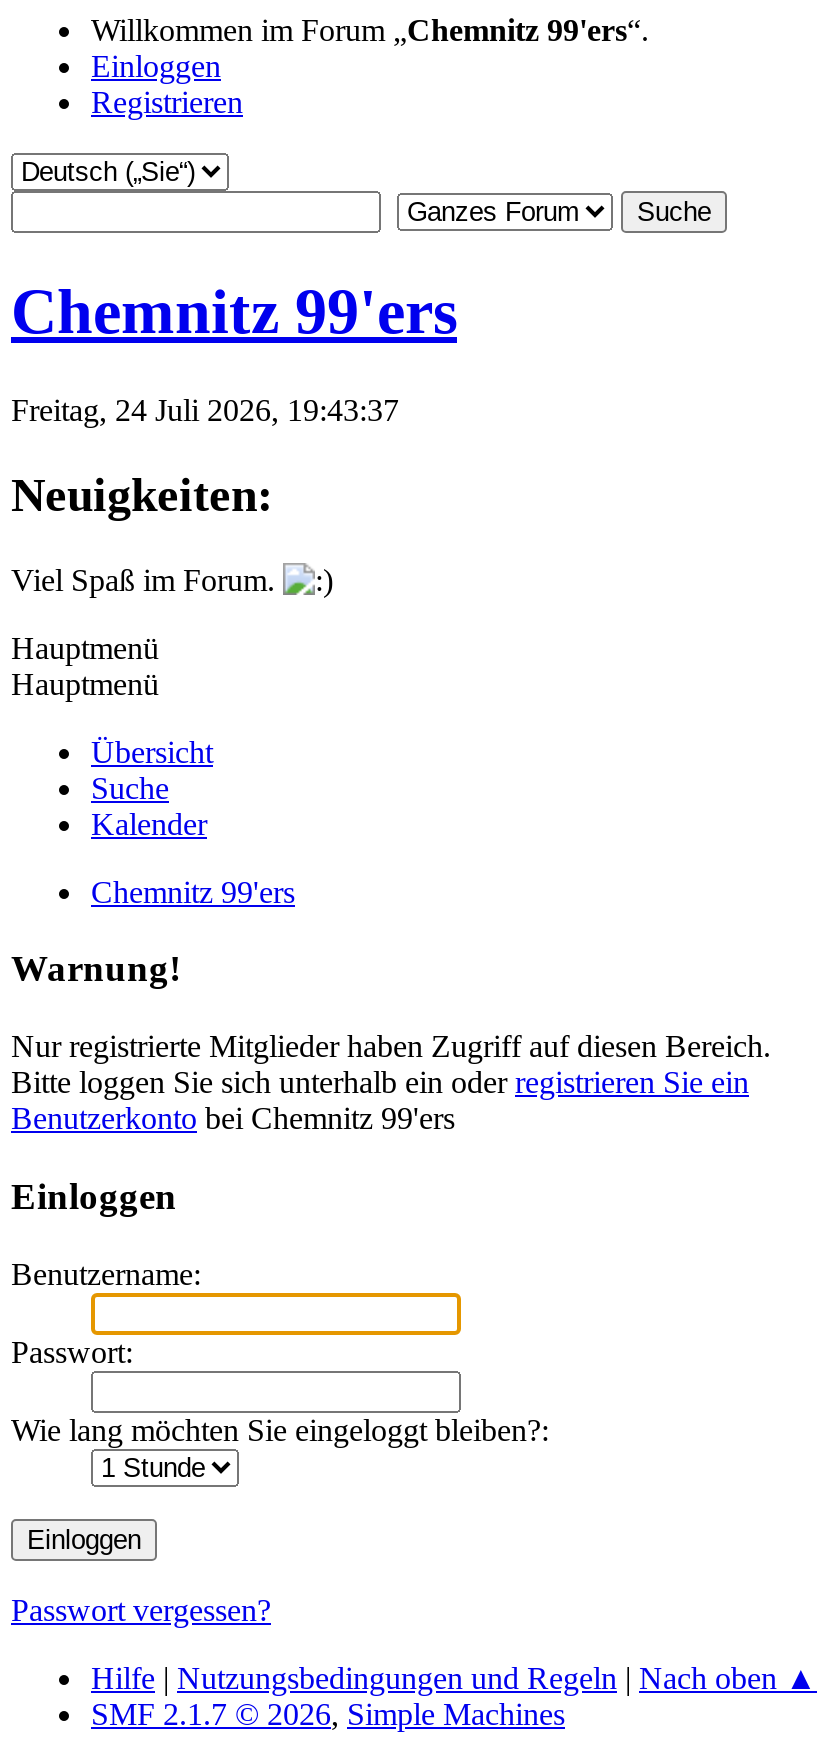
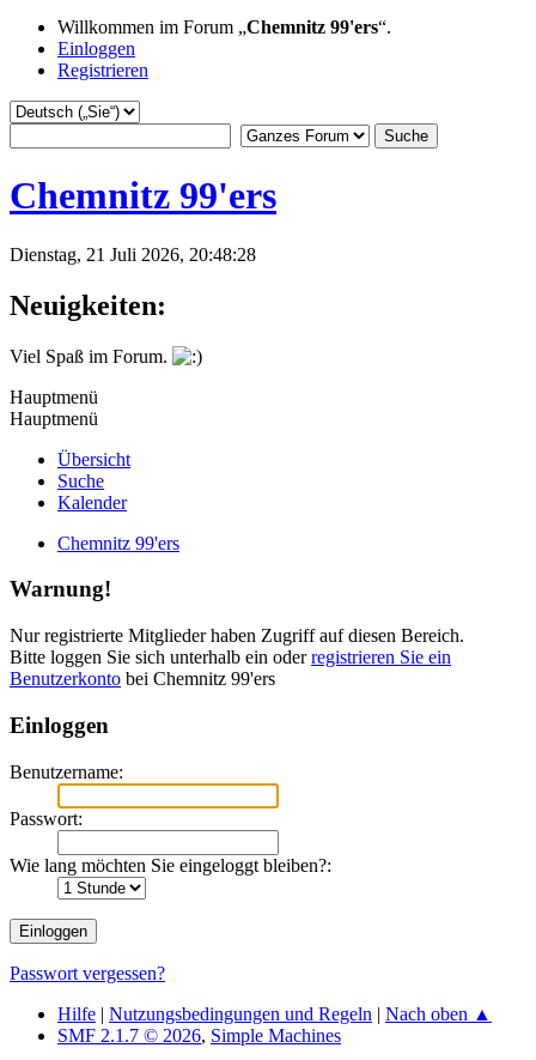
- Freitag, 24 Juli 2026, 19:43:37
+ Dienstag, 21 Juli 2026, 20:48:28
